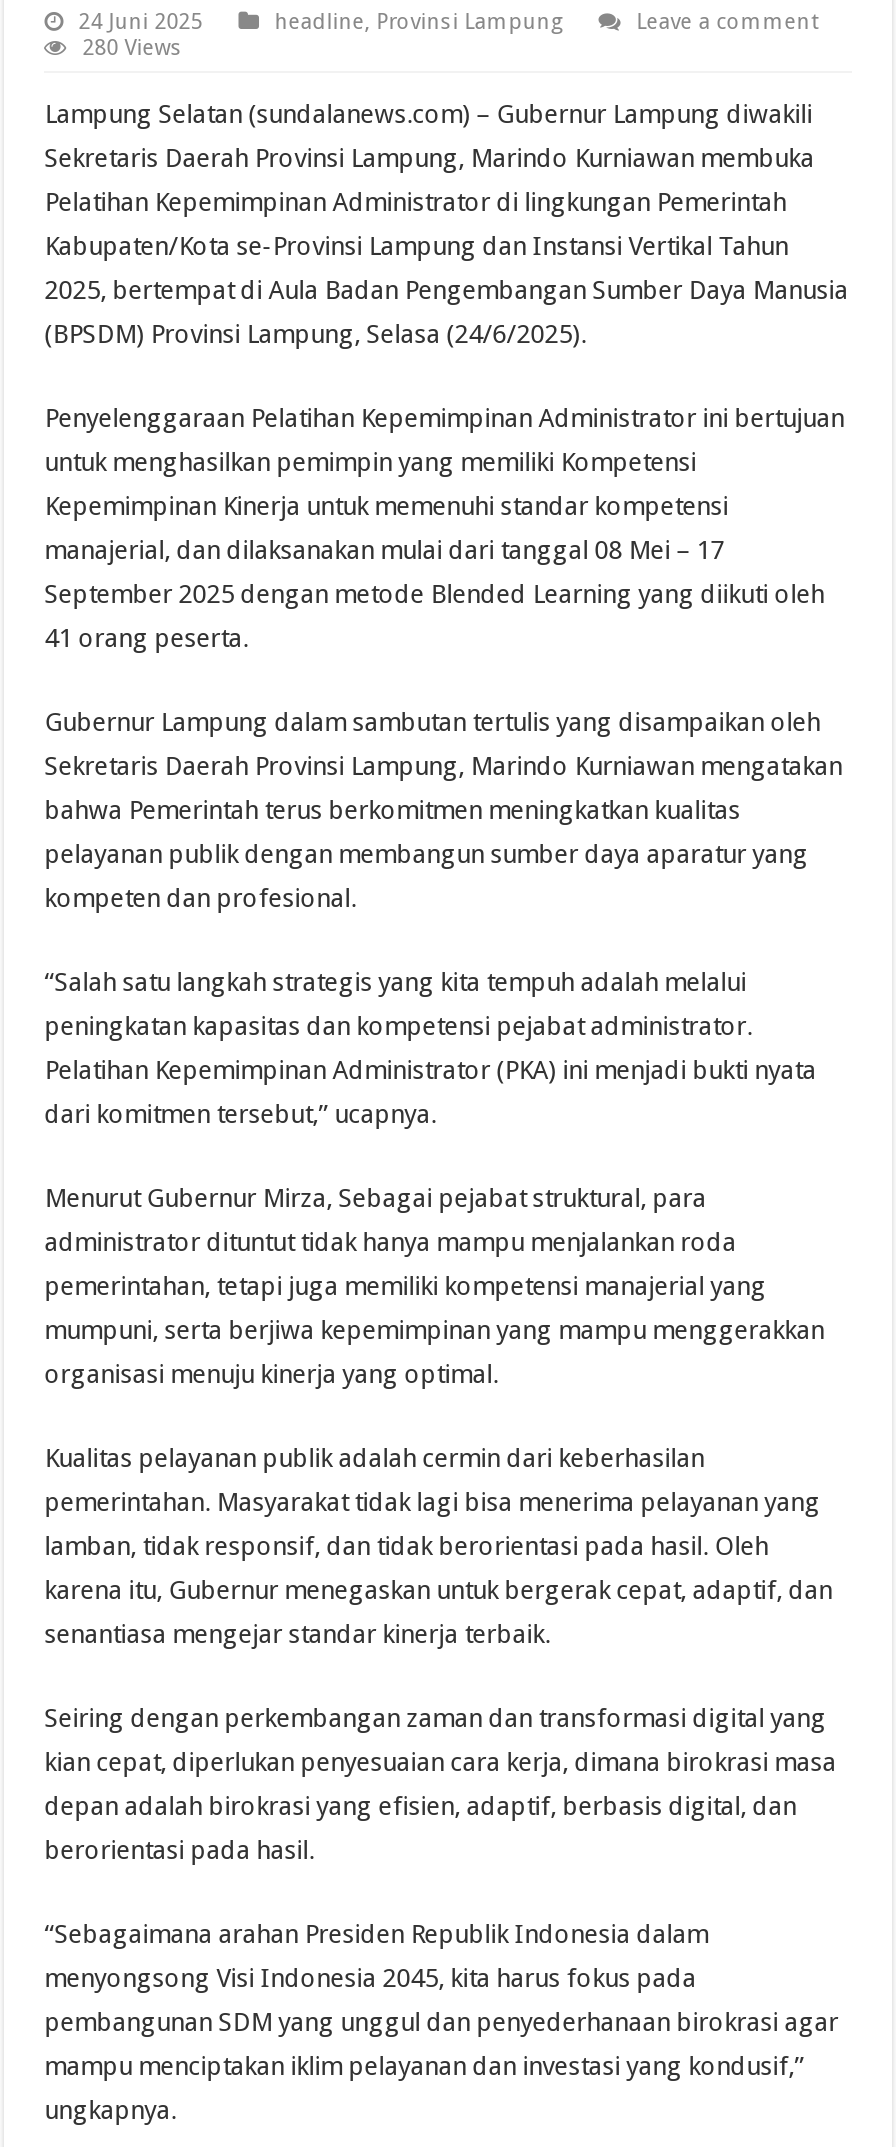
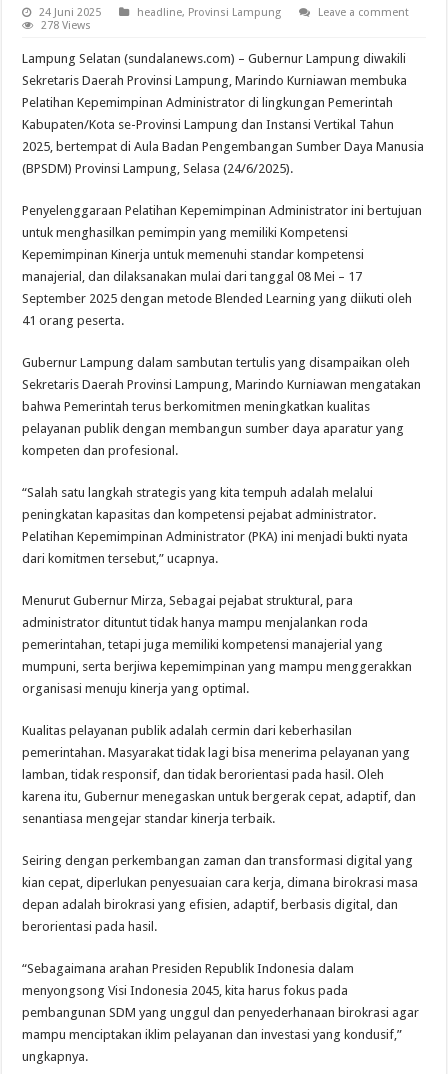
- 280 Views
+ 278 Views
